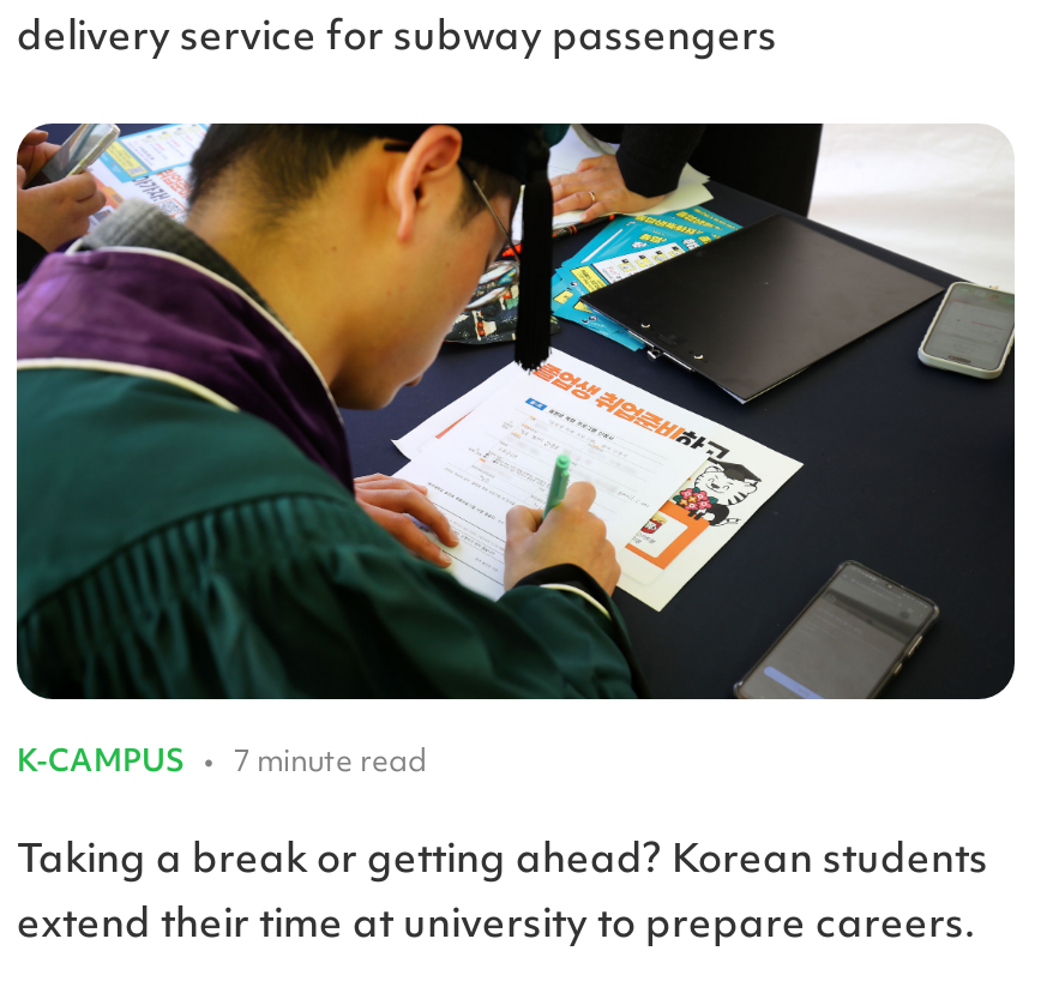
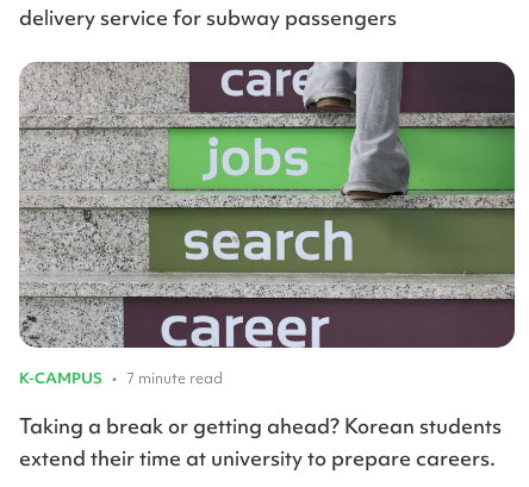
- [image]
+ [image]
